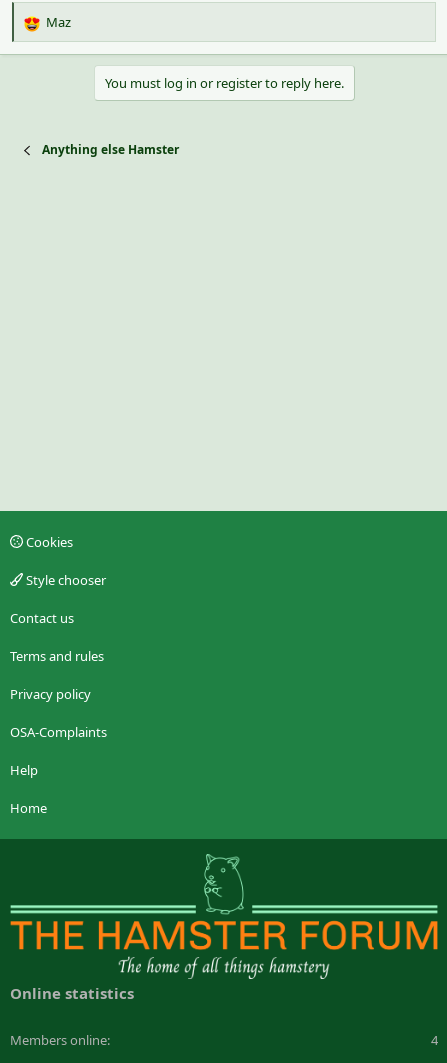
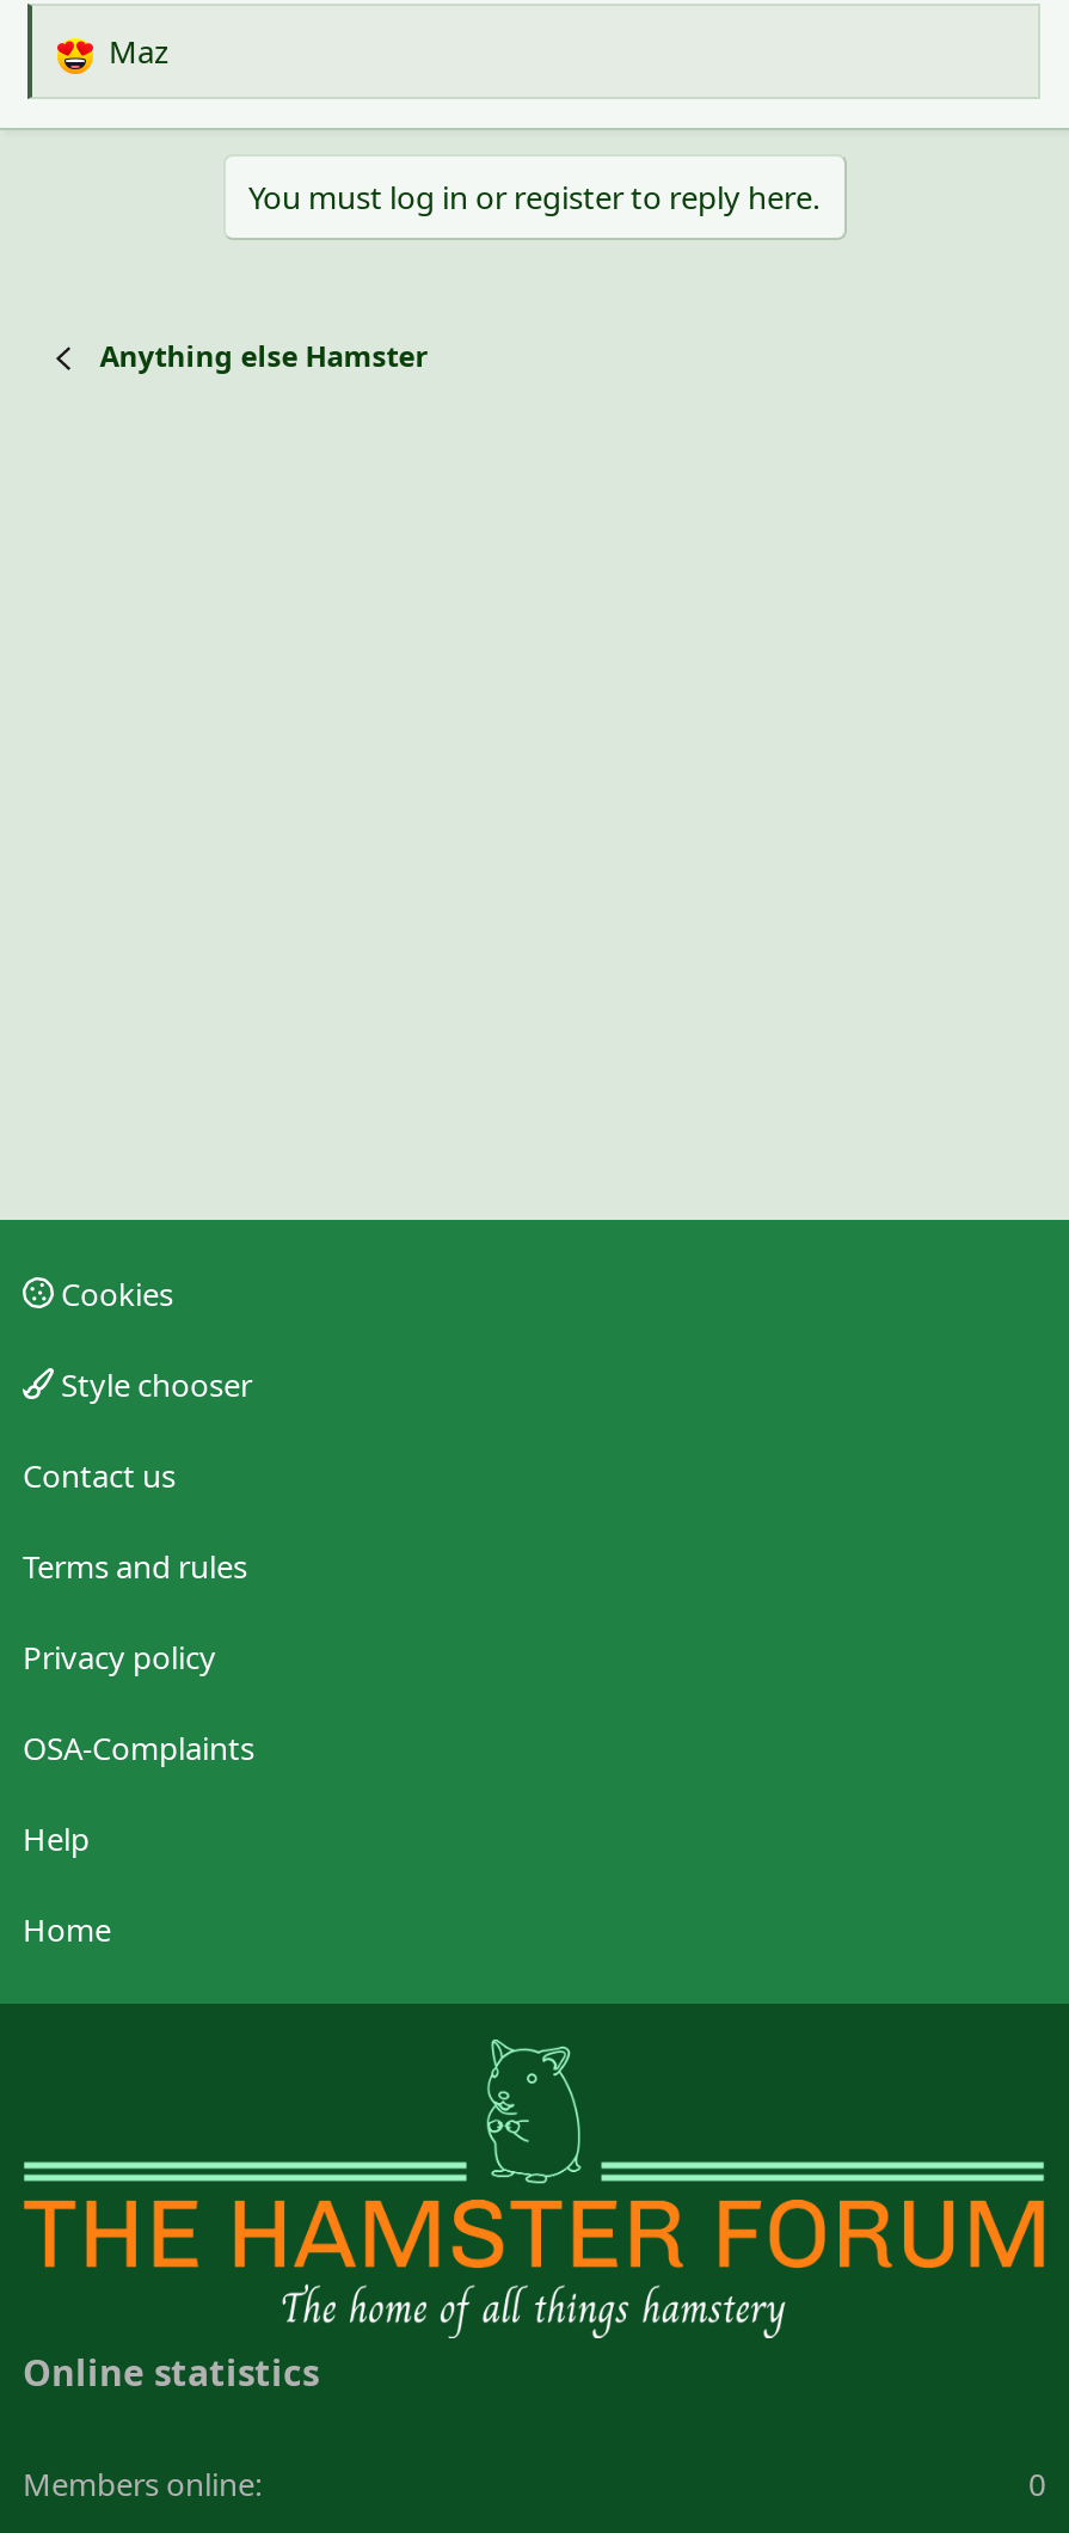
- 4
+ 0
